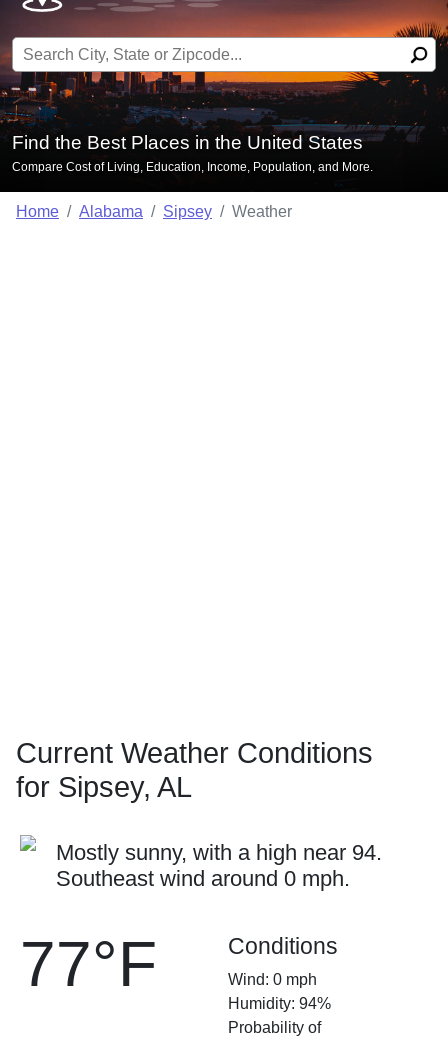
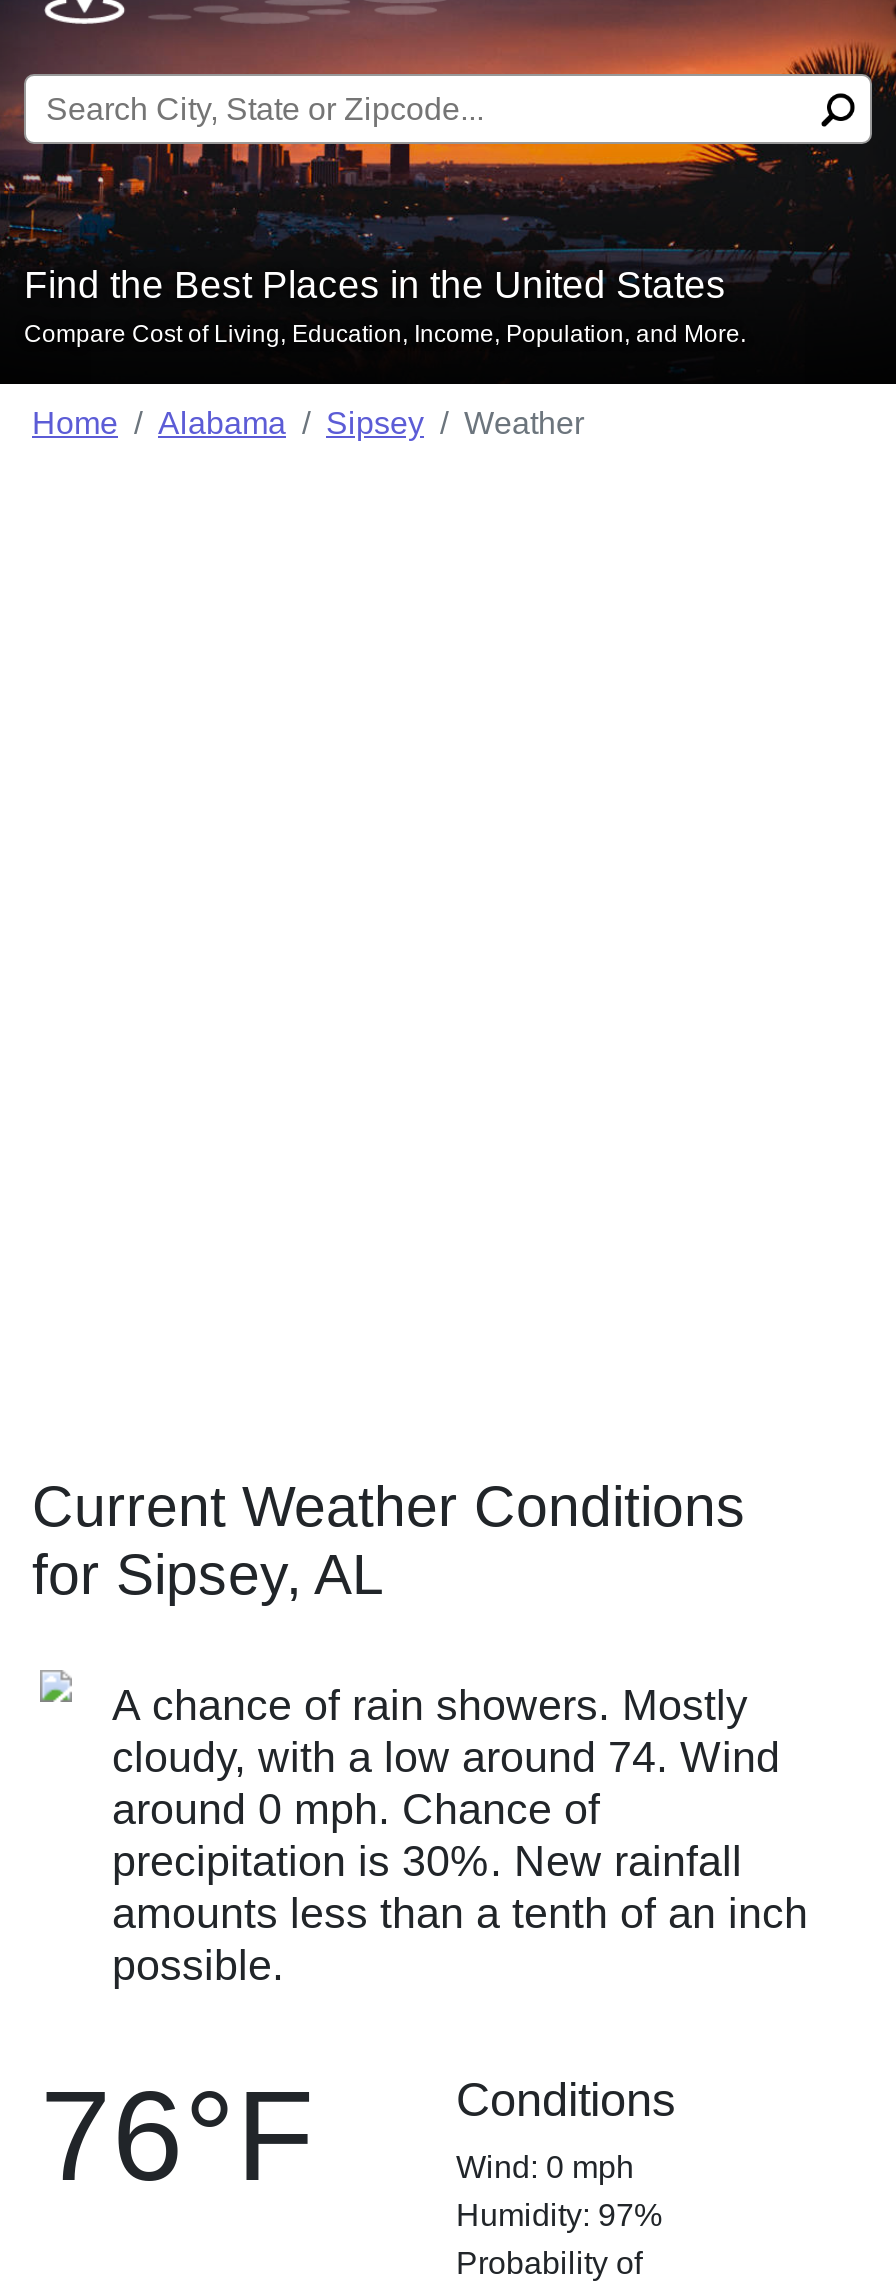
- Mostly sunny, with a high near 94.
- Southeast wind around 0 mph.
+ A chance of rain showers. Mostly
+ cloudy, with a low around 74. Wind
+ around 0 mph. Chance of
+ precipitation is 30%. New rainfall
+ amounts less than a tenth of an inch
+ possible.

- 77°F
+ 76°F

- Humidity: 94%
+ Humidity: 97%
